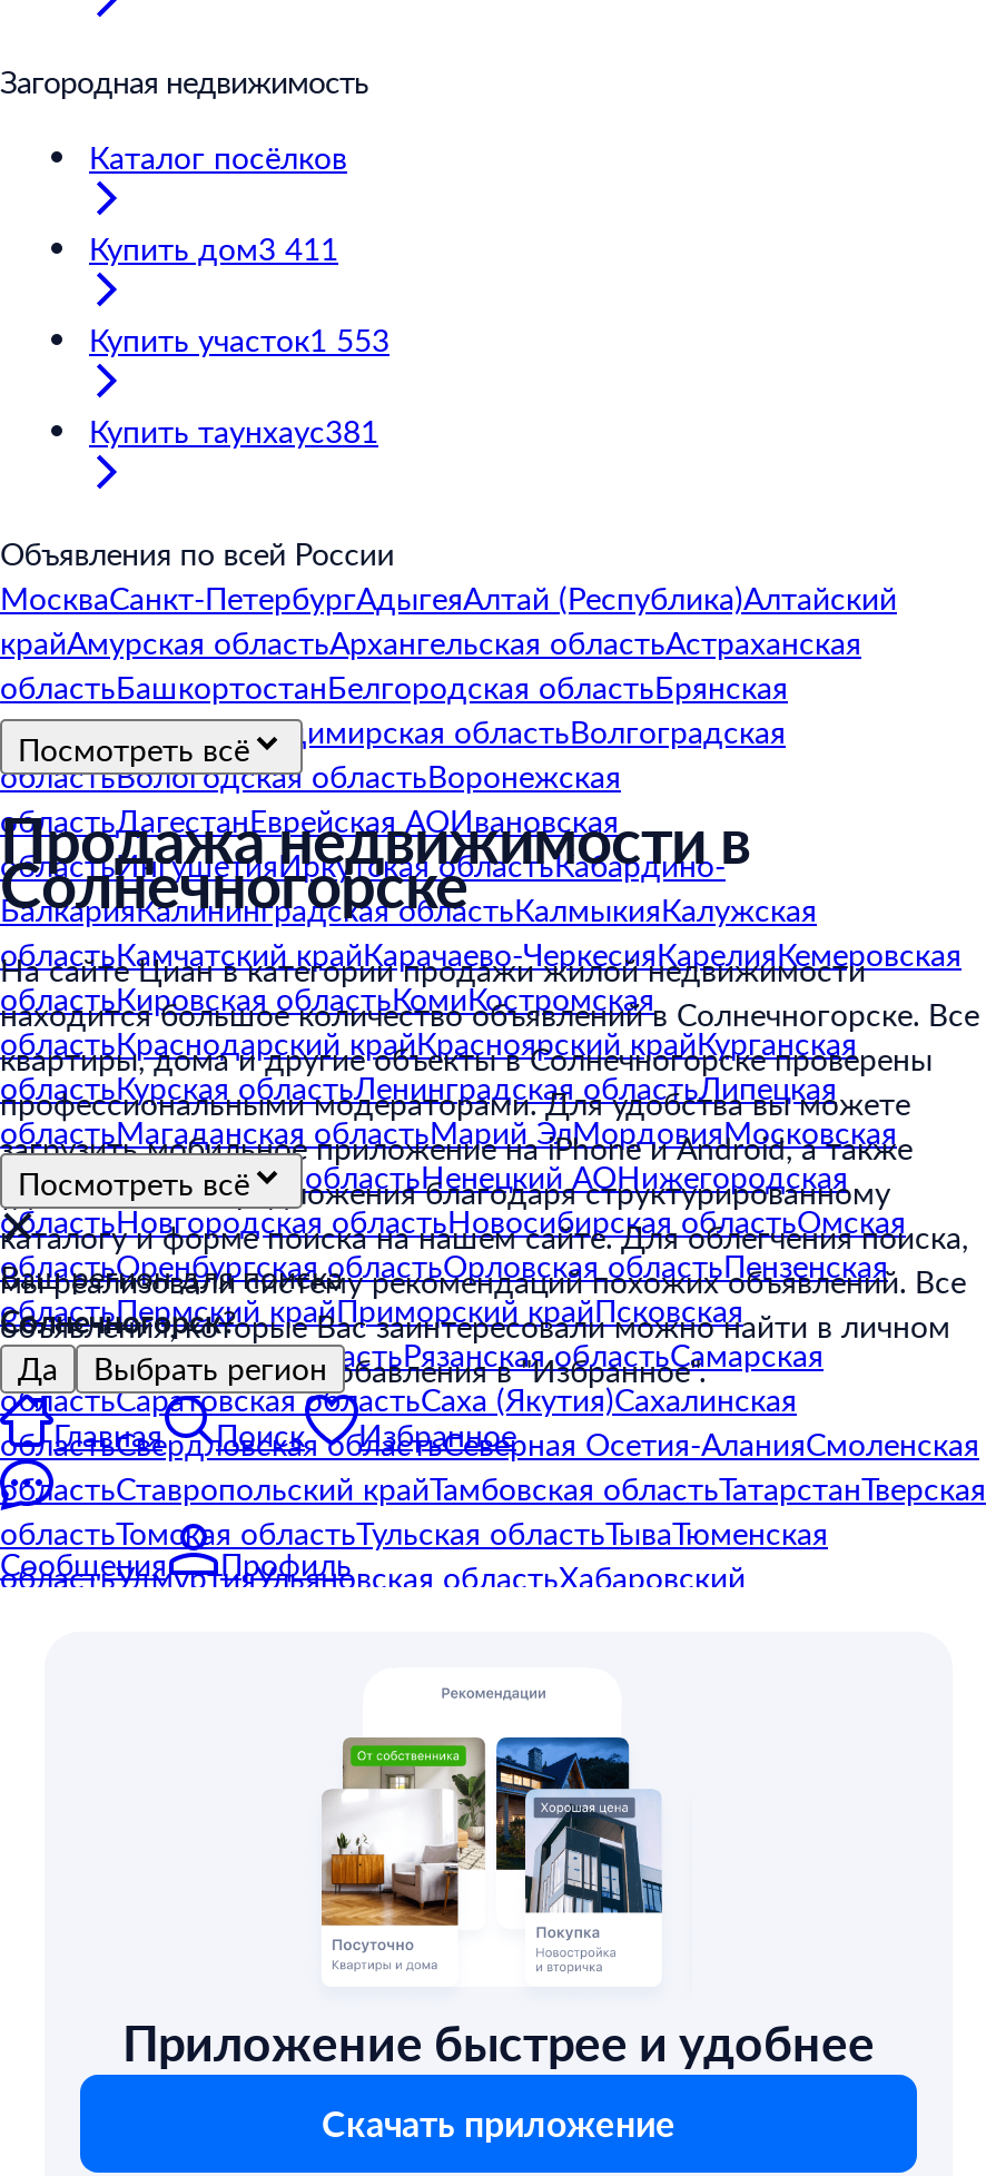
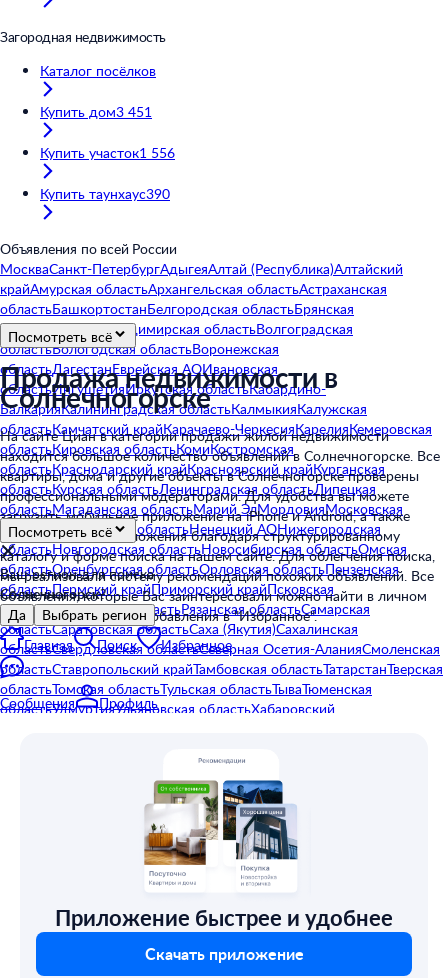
- Купить дом3 411
+ Купить дом3 451

- Купить участок1 553
+ Купить участок1 556

- Купить таунхаус381
+ Купить таунхаус390
